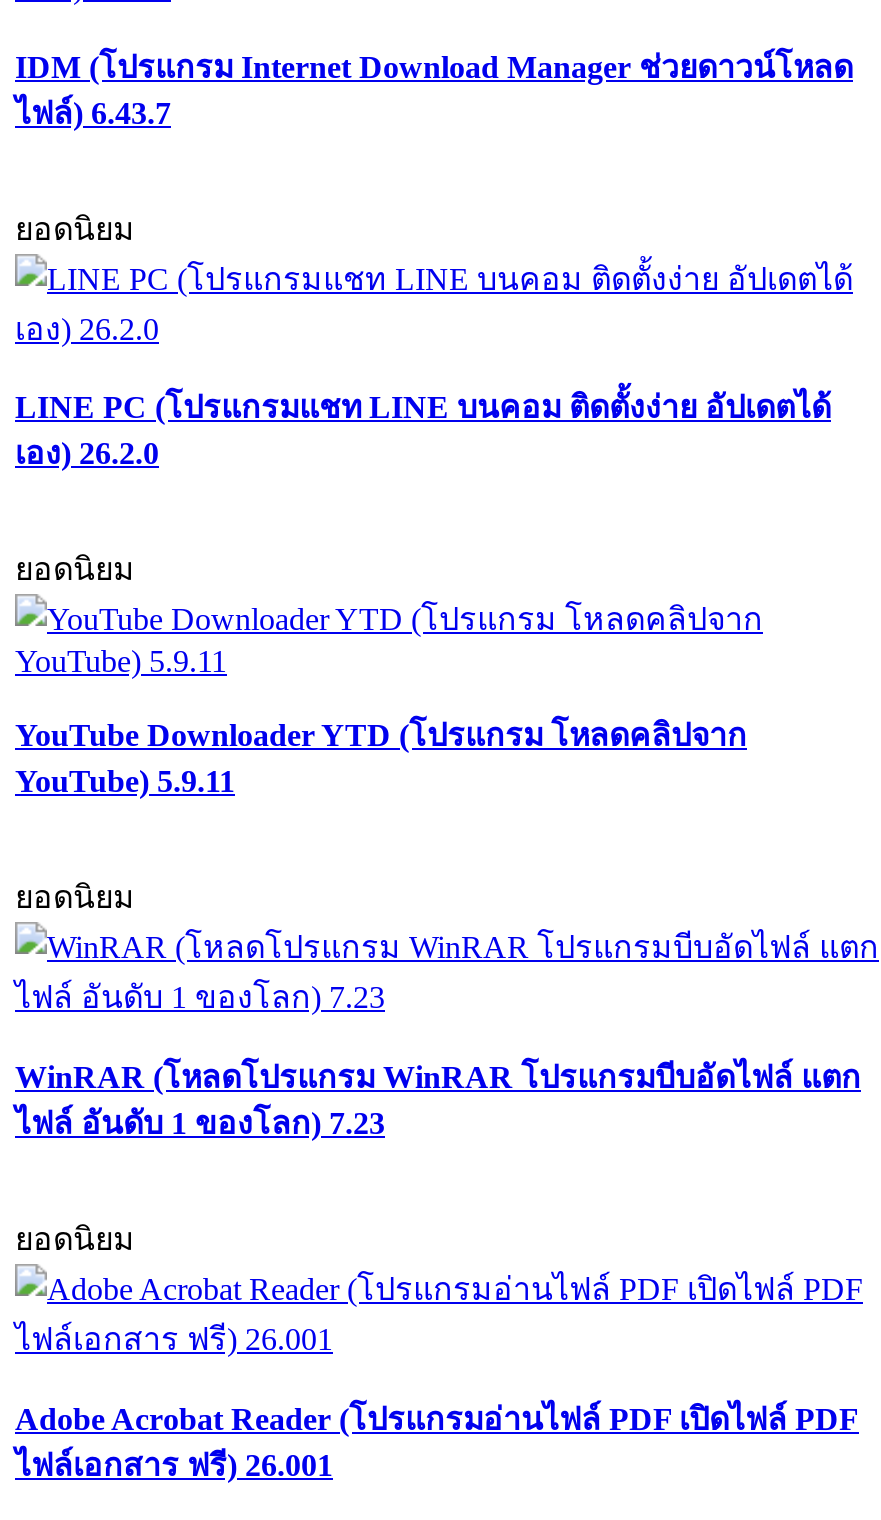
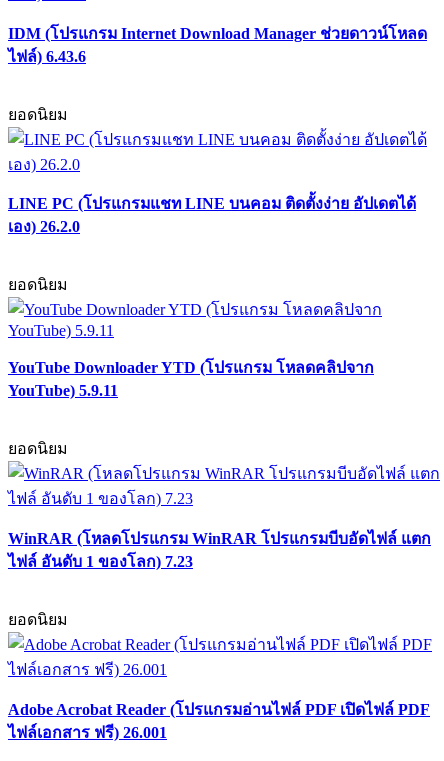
- ไฟล์) 6.43.7
+ ไฟล์) 6.43.6
